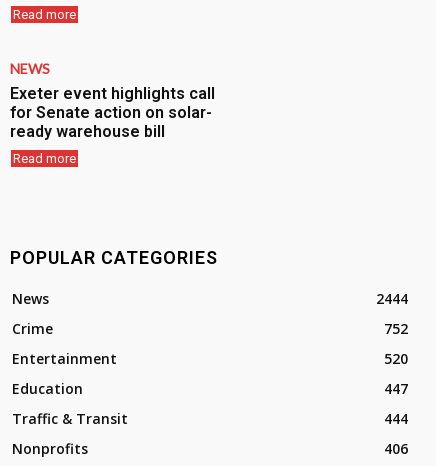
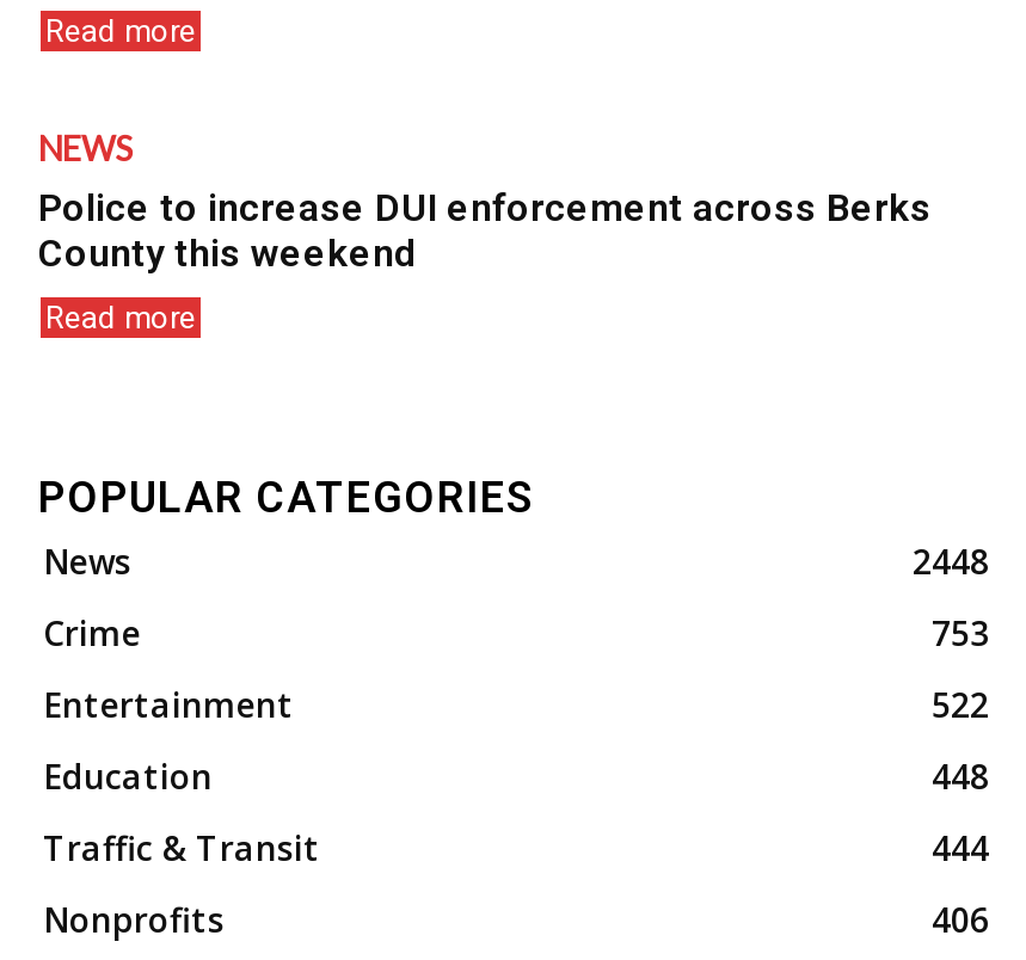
- Exeter event highlights call
- for Senate action on solar-
- ready warehouse bill
+ Police to increase DUI enforcement across Berks
+ County this weekend

- 2444
+ 2448

- 752
+ 753

- 520
+ 522

- 447
+ 448
